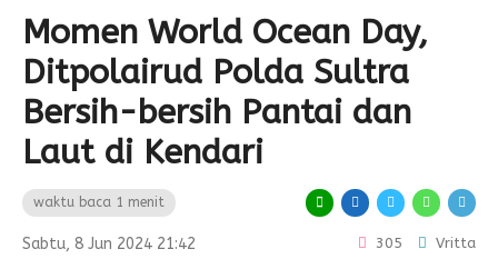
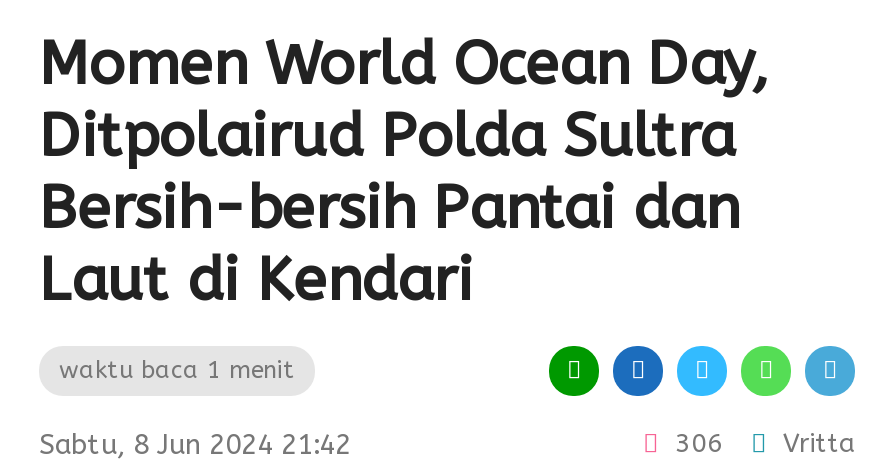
- 305 Vritta
+ 306 Vritta
